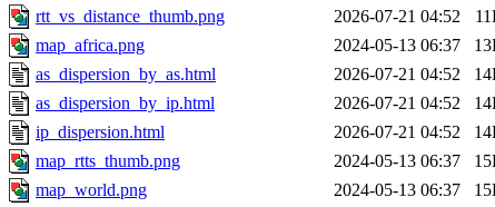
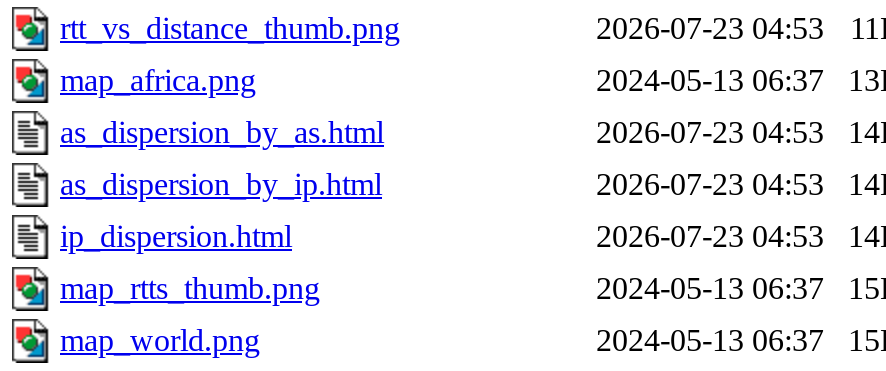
- 2026-07-21 04:52
+ 2026-07-23 04:53

- 2026-07-21 04:52
+ 2026-07-23 04:53

- 2026-07-21 04:52
+ 2026-07-23 04:53

- 2026-07-21 04:52
+ 2026-07-23 04:53
